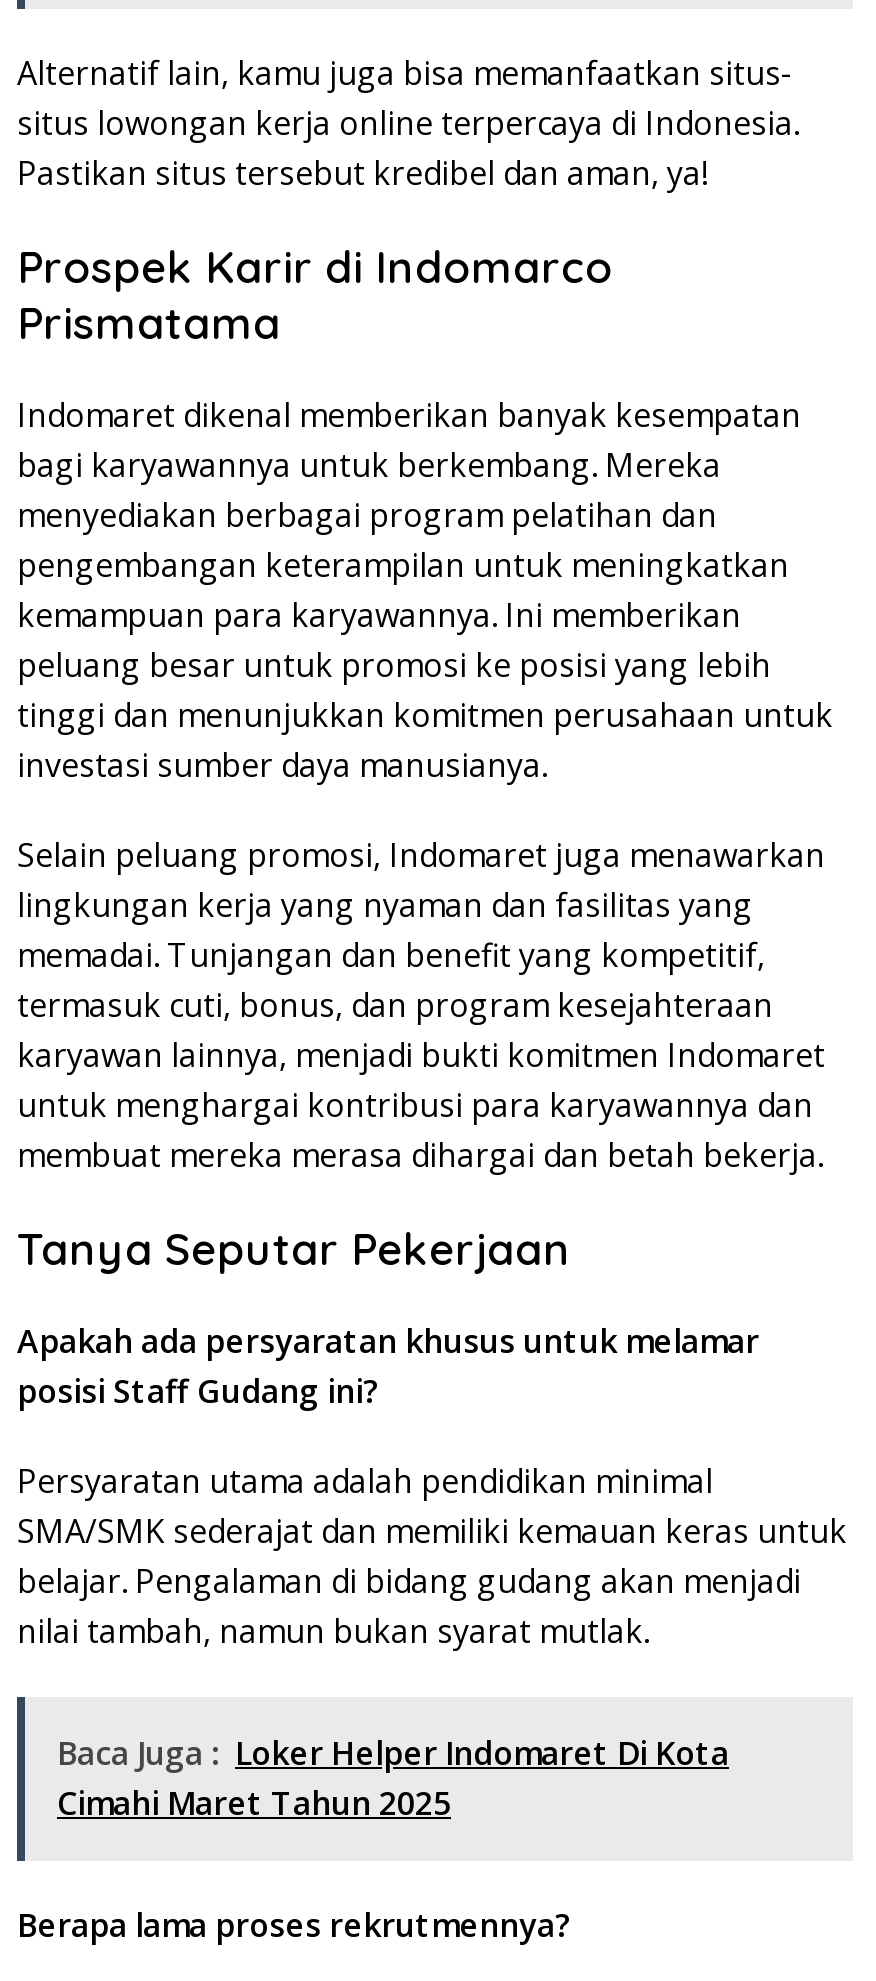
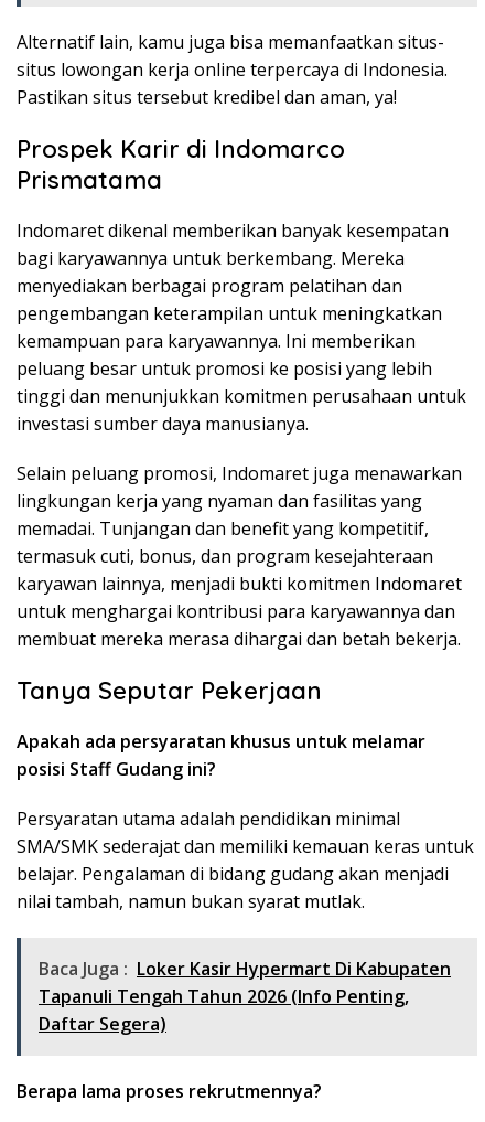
- Baca Juga : Loker Helper Indomaret Di Kota
- Cimahi Maret Tahun 2025
+ Baca Juga : Loker Kasir Hypermart Di Kabupaten
+ Tapanuli Tengah Tahun 2026 (Info Penting,
+ Daftar Segera)
